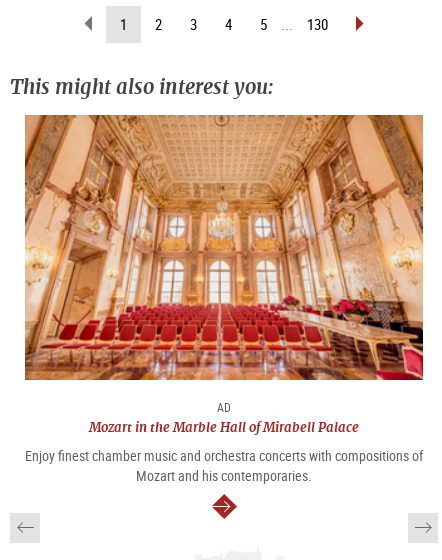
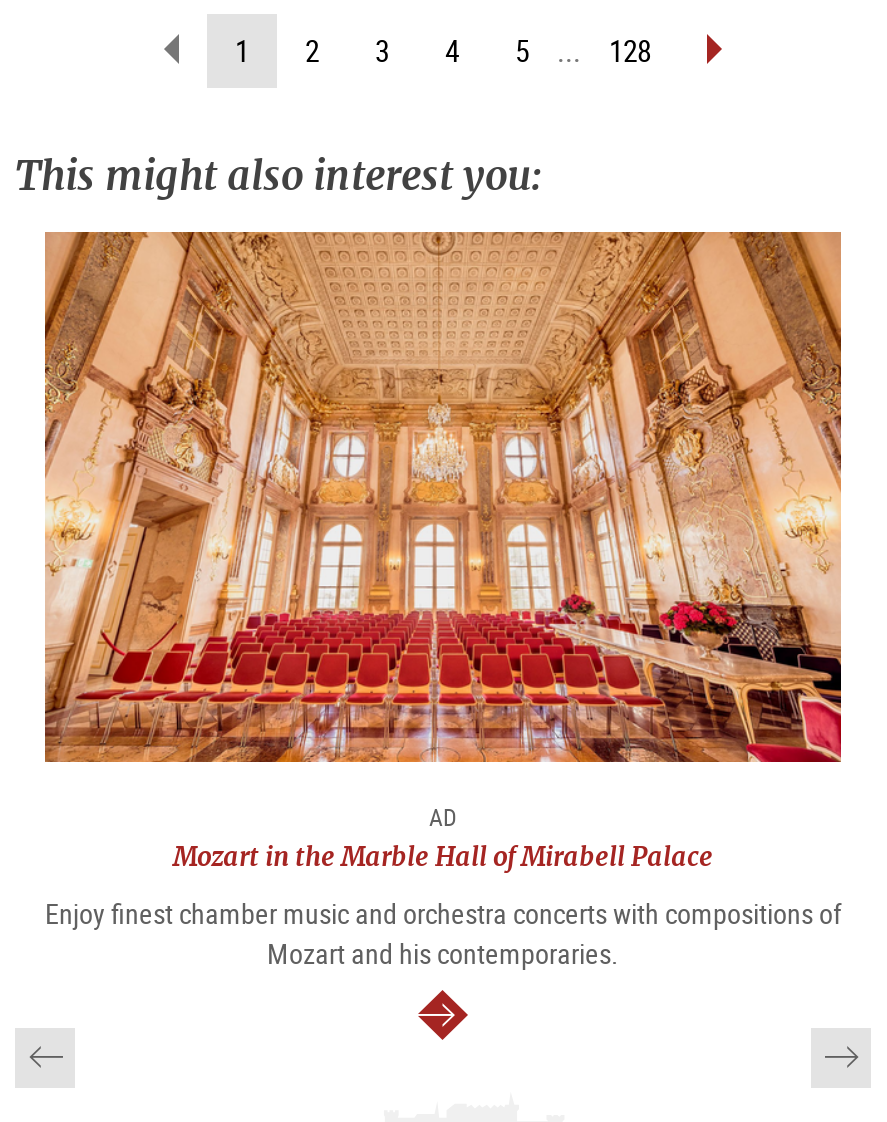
- 130
+ 128
